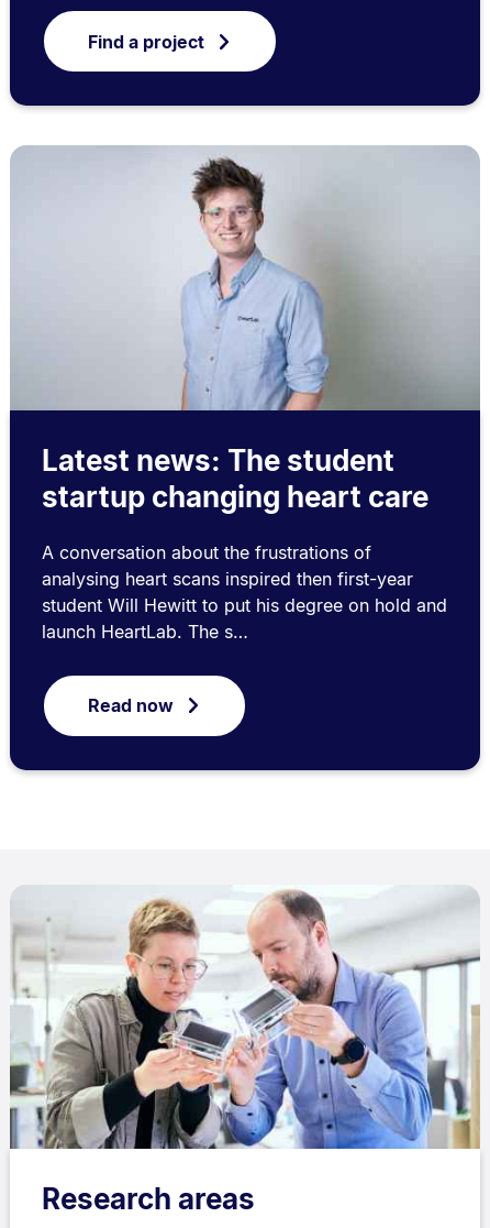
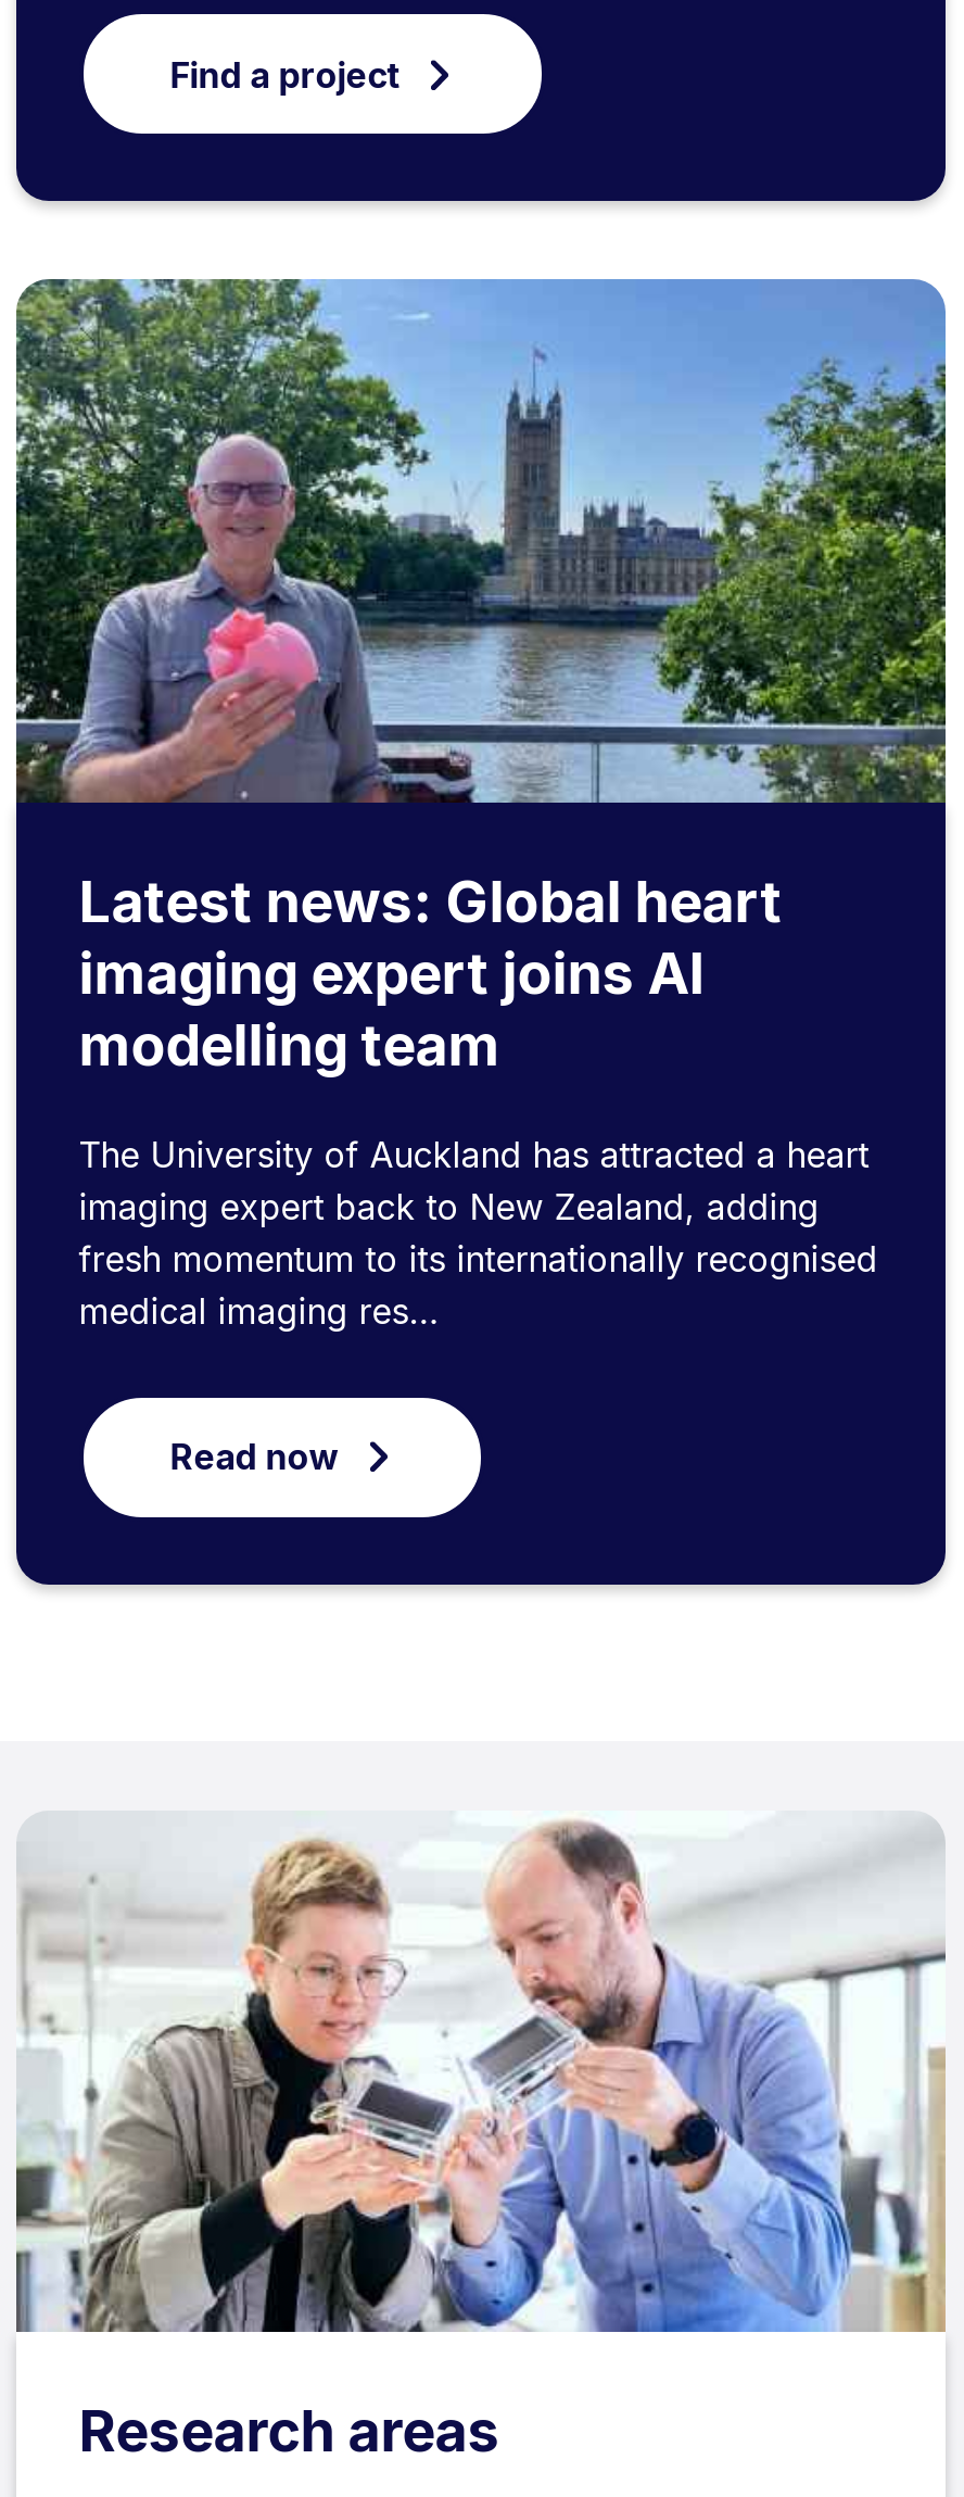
- [image]
- Latest news: The student
- startup changing heart care
+ [image]
+ Latest news: Global heart
+ imaging expert joins AI
+ modelling team

- A conversation about the frustrations of
- analysing heart scans inspired then first-year
- student Will Hewitt to put his degree on hold and
- launch HeartLab. The s…
+ The University of Auckland has attracted a heart
+ imaging expert back to New Zealand, adding
+ fresh momentum to its internationally recognised
+ medical imaging res…
